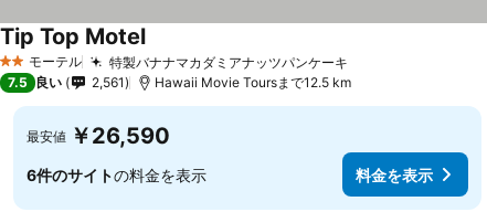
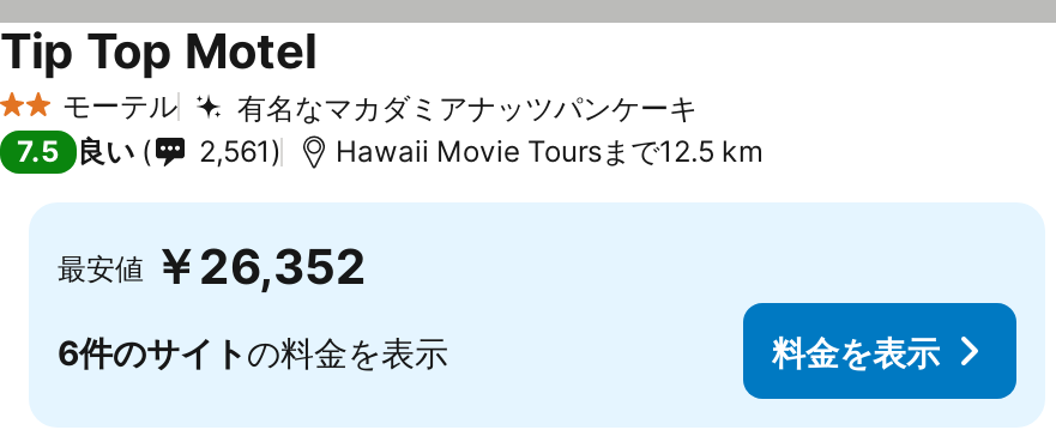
- 特製バナナマカダミアナッツパンケーキ
+ 有名なマカダミアナッツパンケーキ

- 最安値 ￥26,590
+ 最安値 ￥26,352
